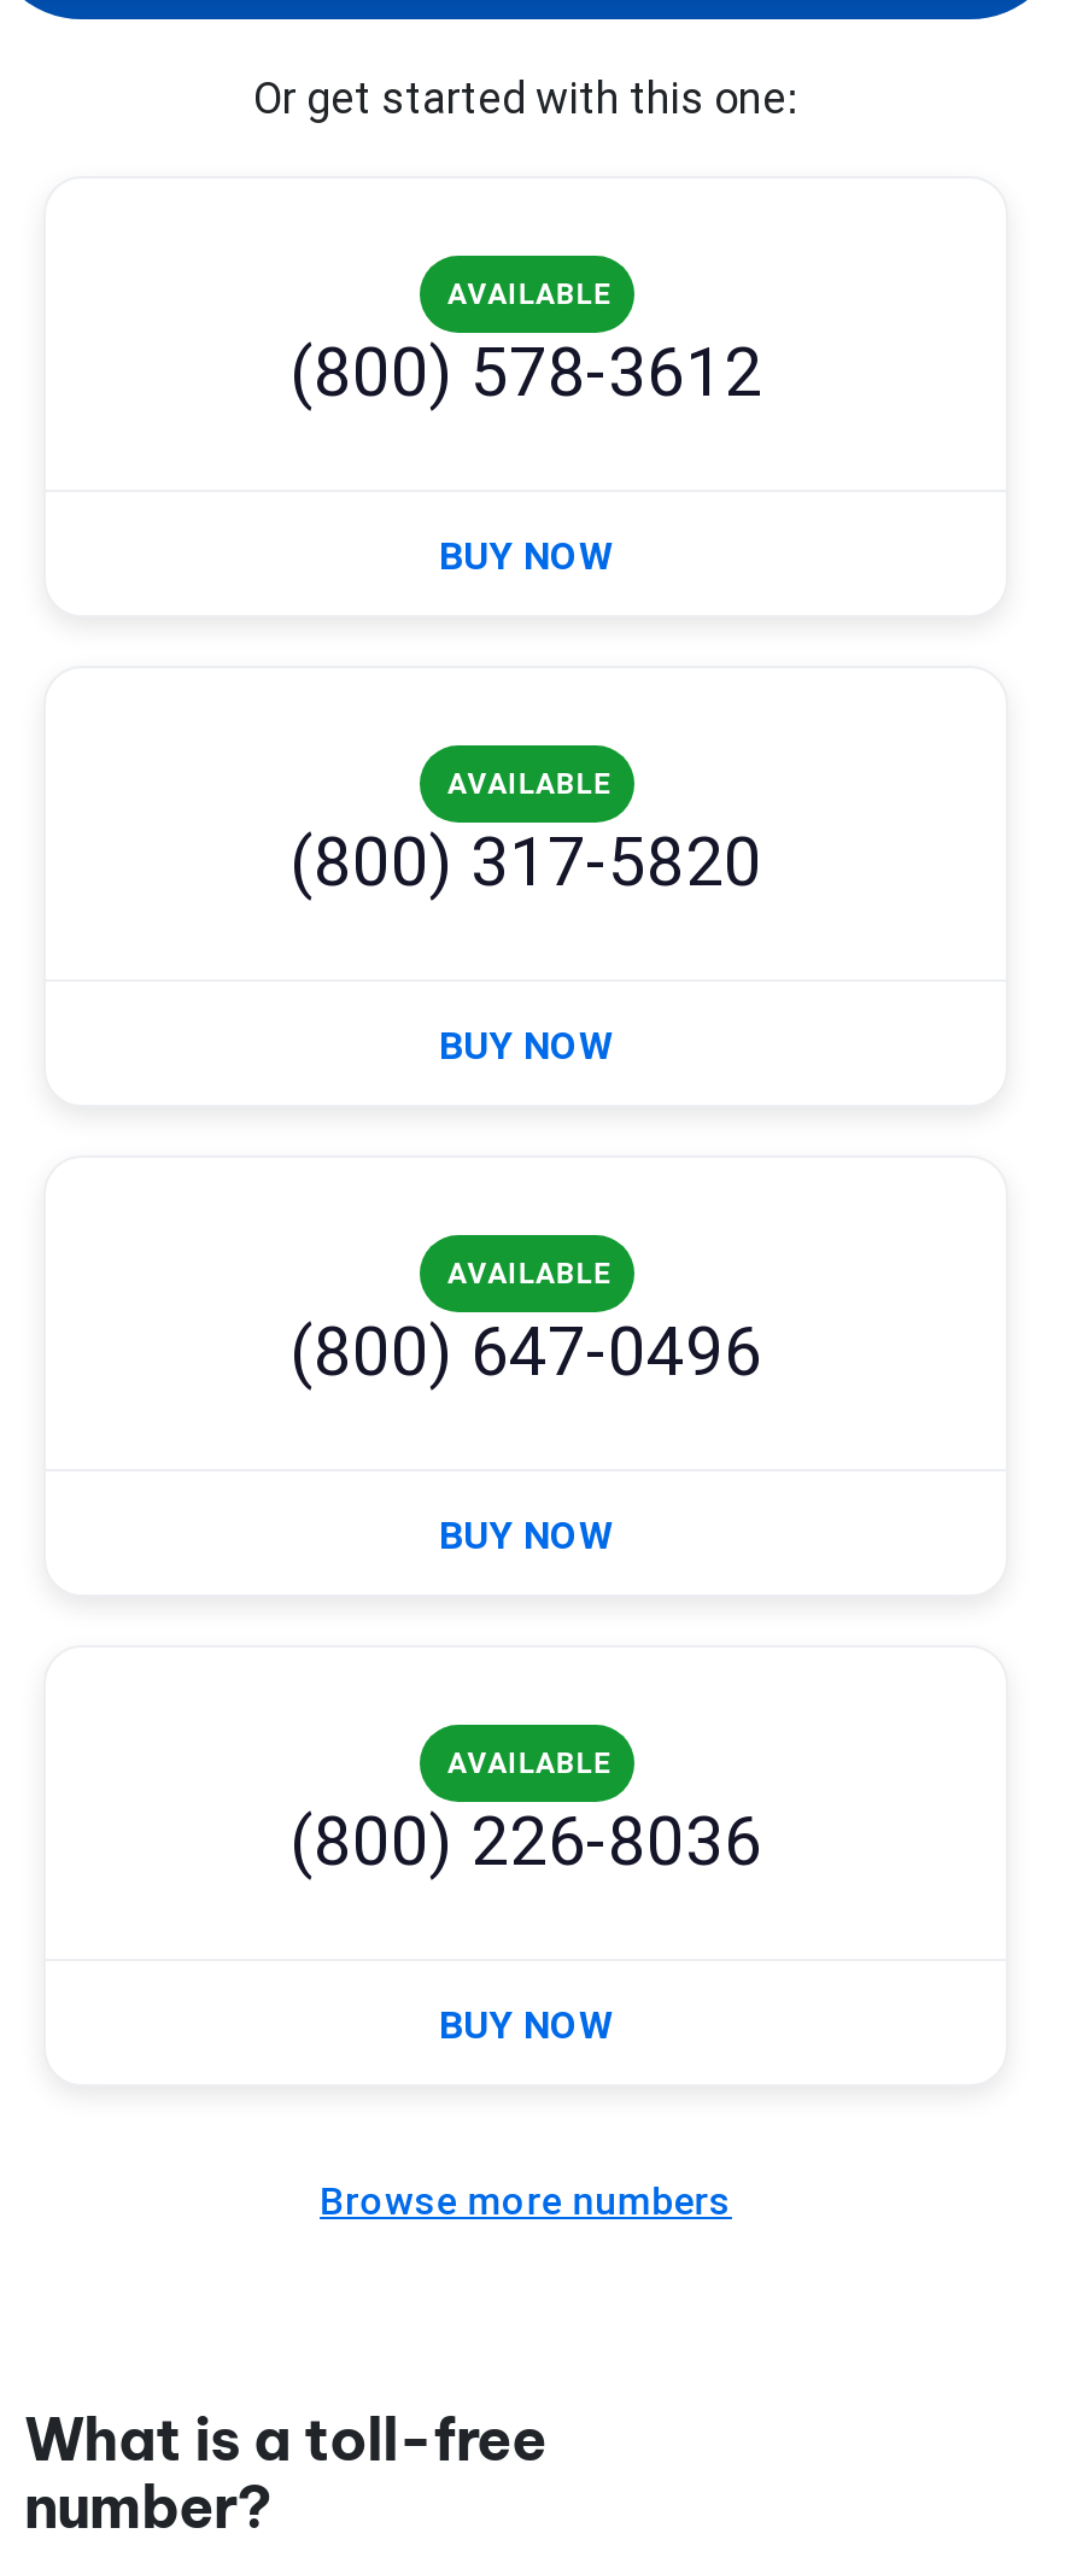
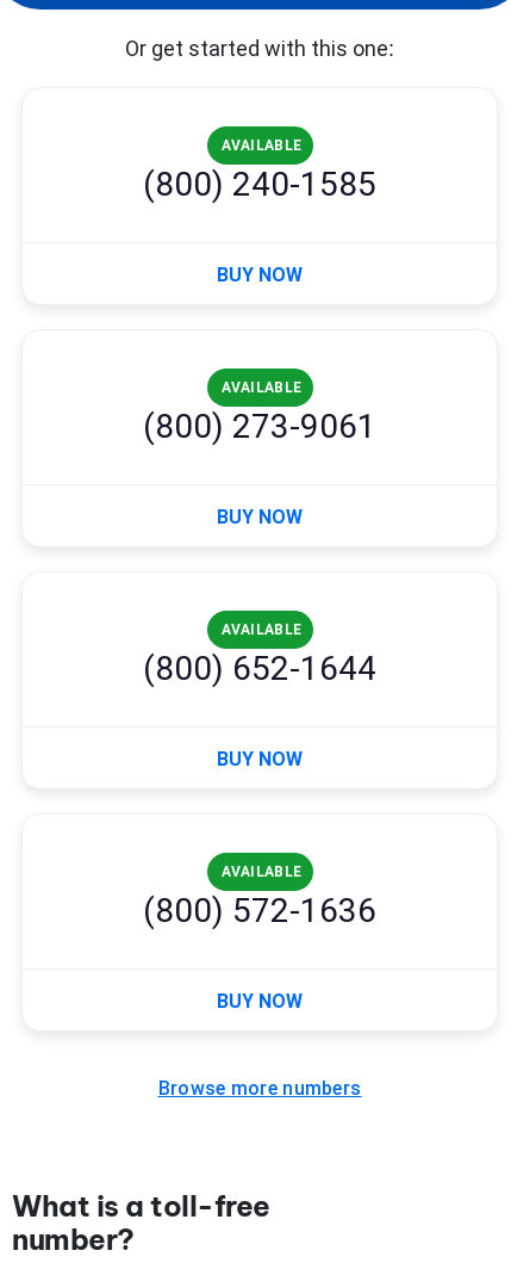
- (800) 578-3612
+ (800) 240-1585

- (800) 317-5820
+ (800) 273-9061

- (800) 647-0496
+ (800) 652-1644

- (800) 226-8036
+ (800) 572-1636
